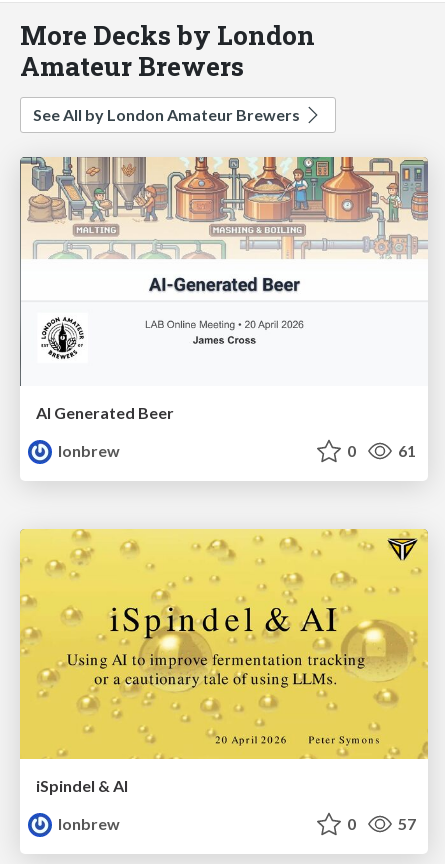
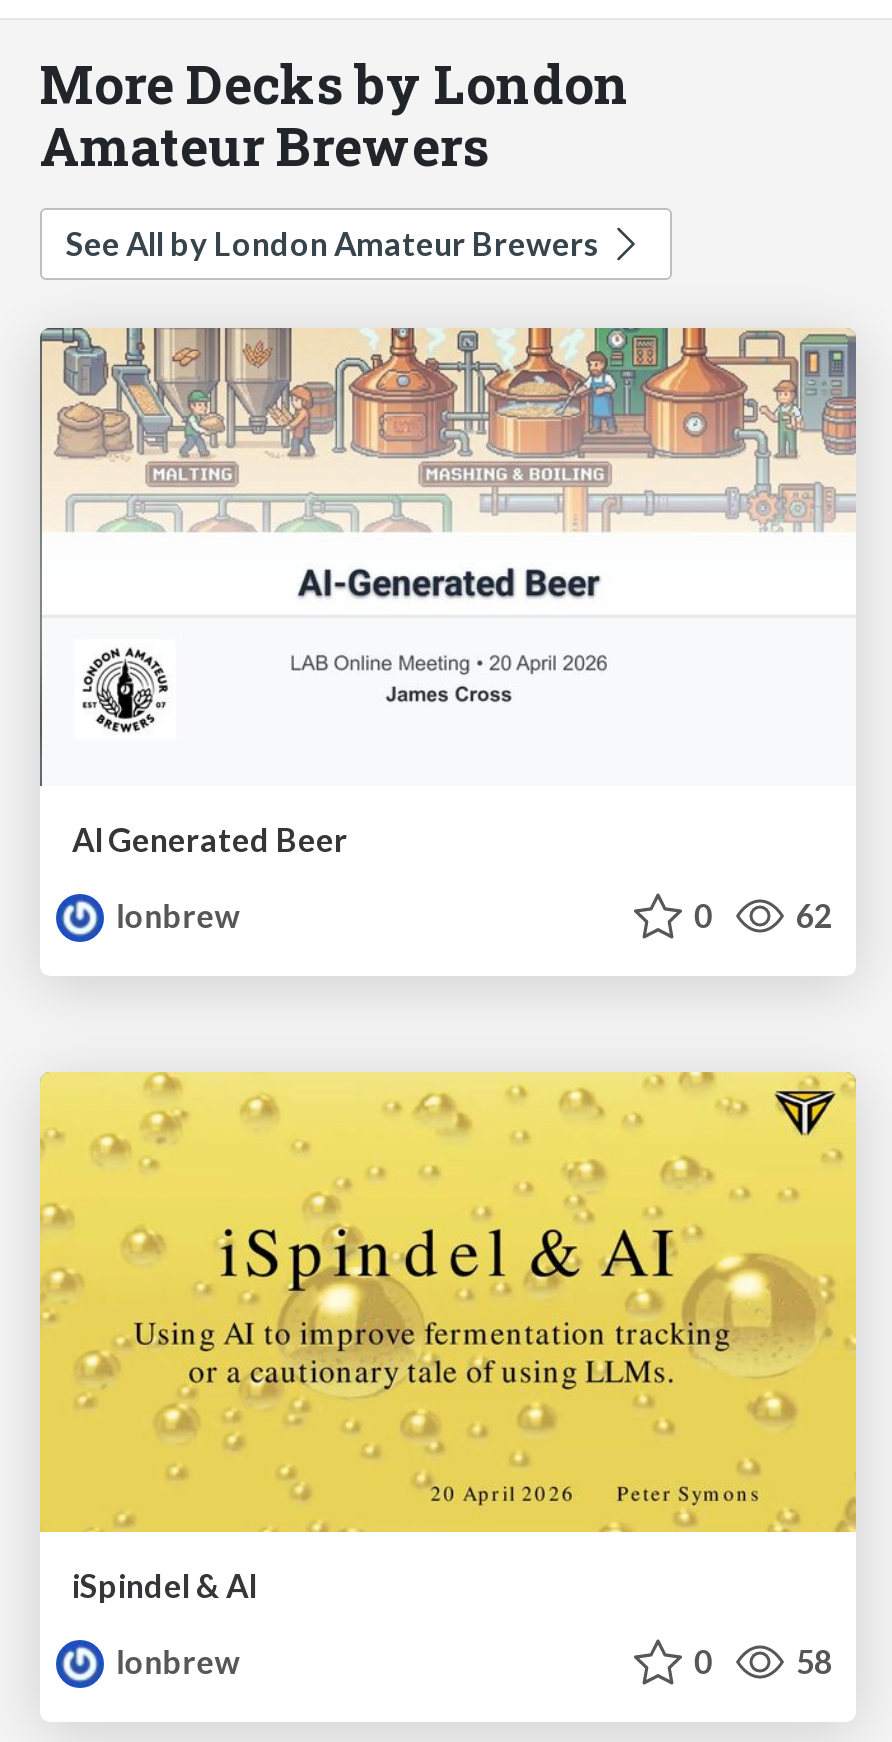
- 61
+ 62

- 57
+ 58
